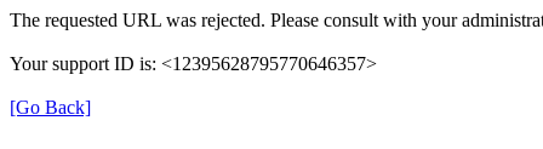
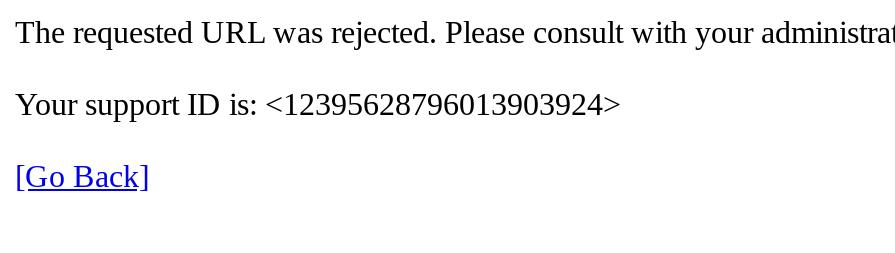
- Your support ID is: <12395628795770646357>
+ Your support ID is: <12395628796013903924>
